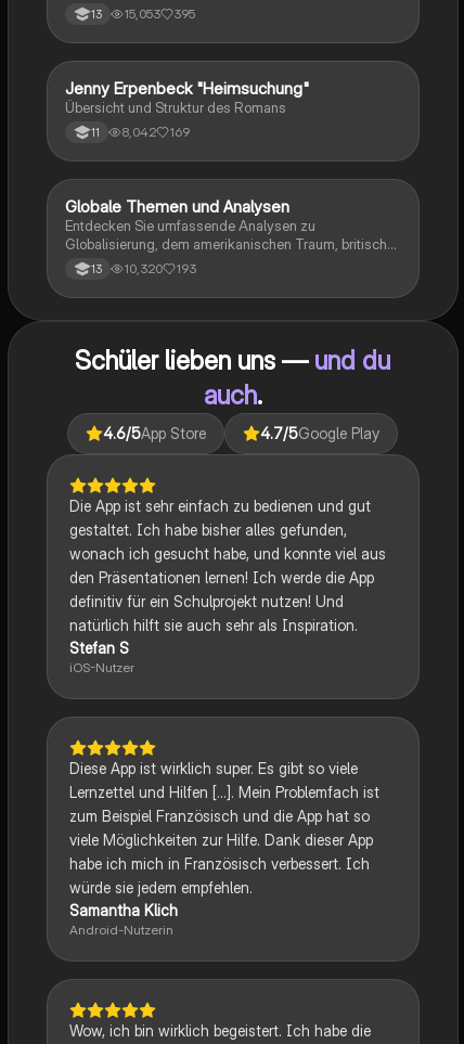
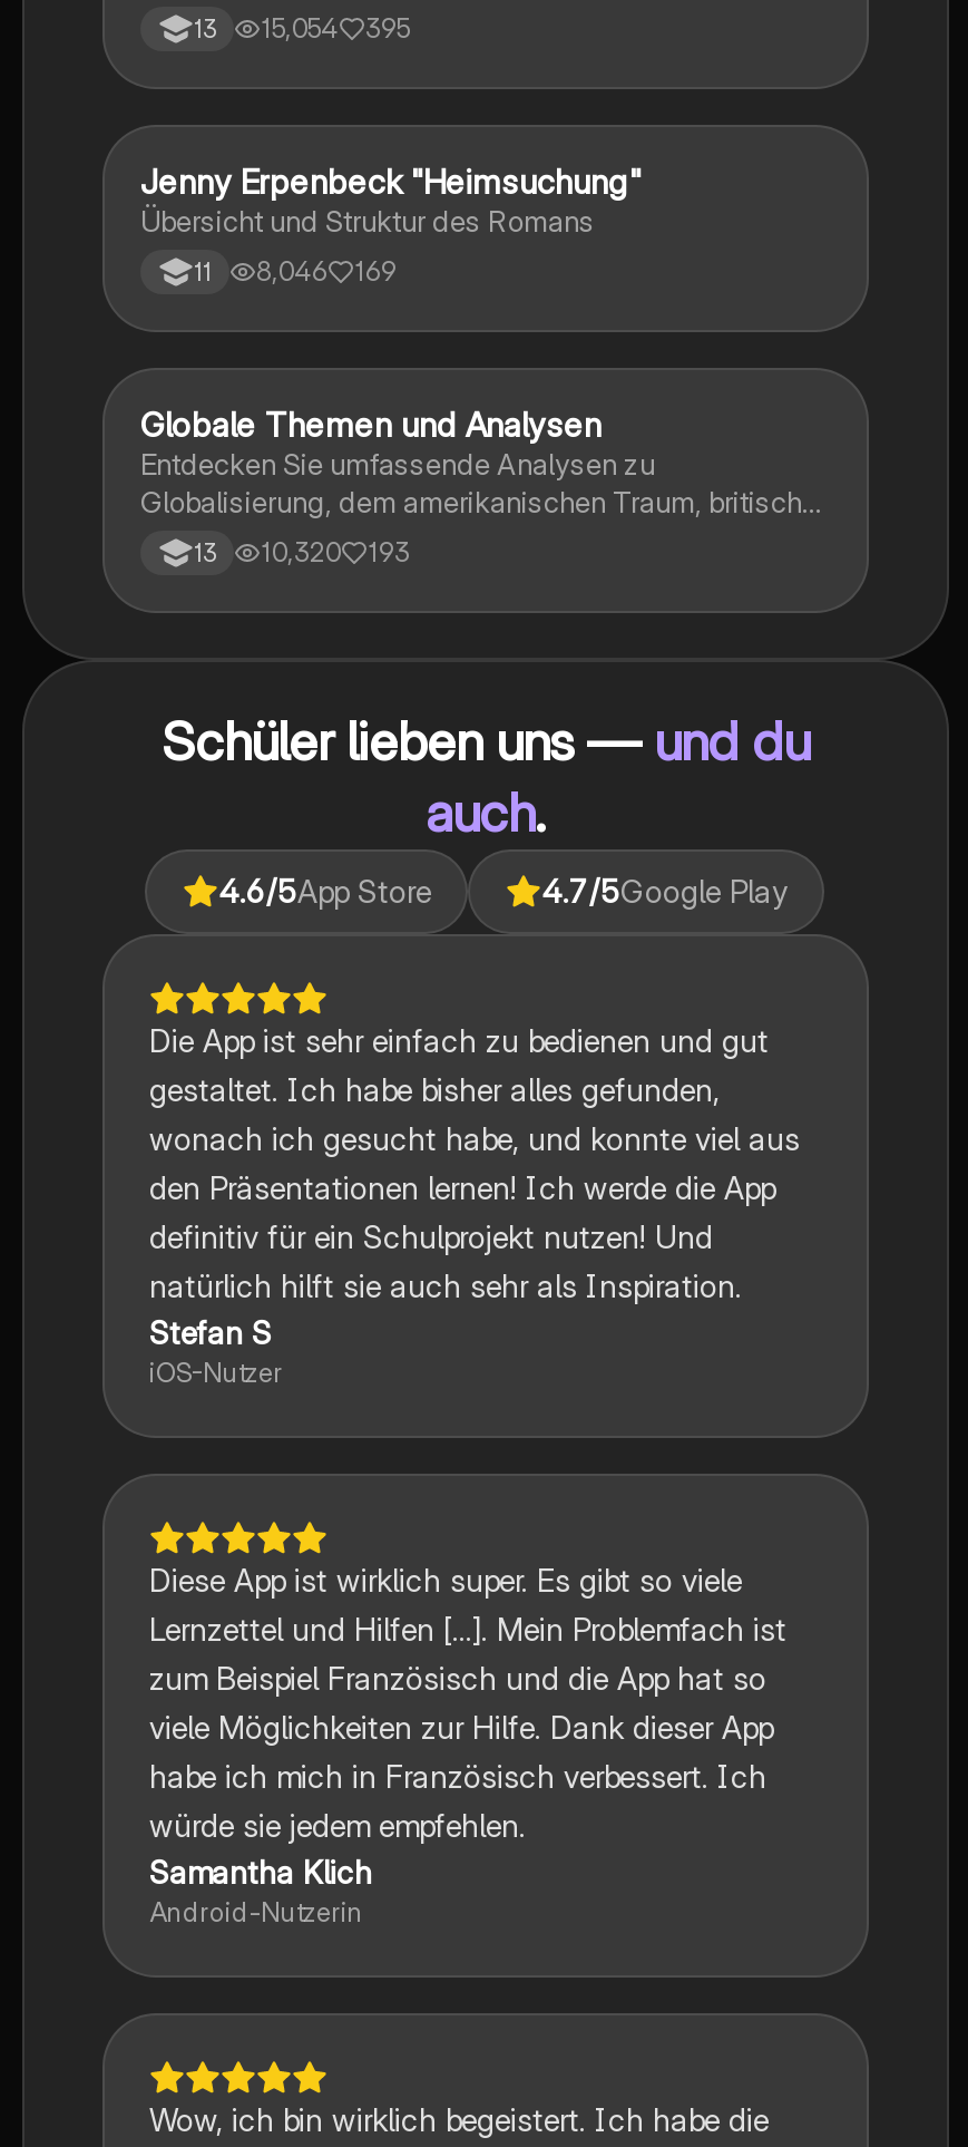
- 13 15,053 395
+ 13 15,054 395

- 11 8,042 169
+ 11 8,046 169
